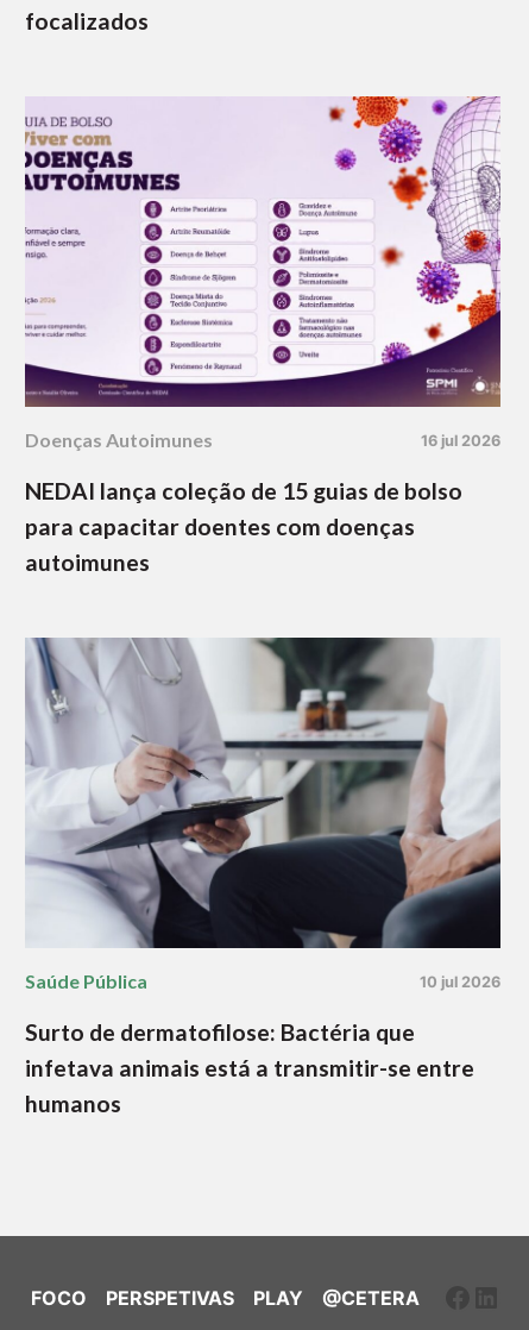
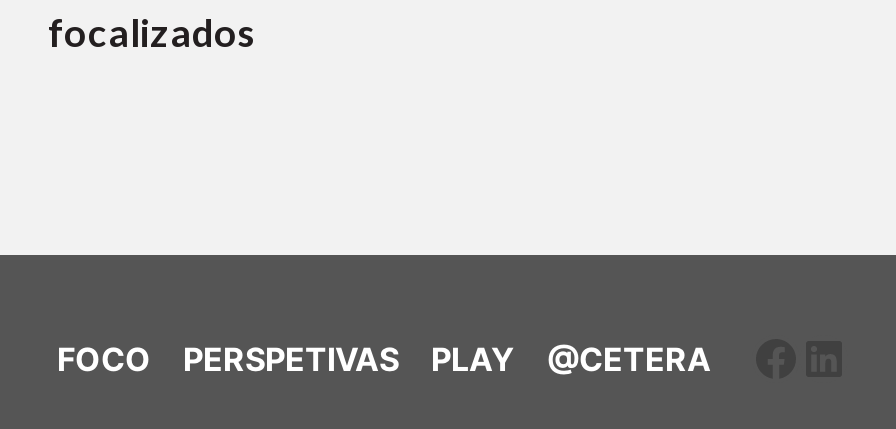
- [image]
- Doenças Autoimunes
- 16 jul 2026
- NEDAI lança coleção de 15 guias de bolso
- para capacitar doentes com doenças
- autoimunes

- [image]
- Saúde Pública
- 10 jul 2026
- Surto de dermatofilose: Bactéria que
- infetava animais está a transmitir-se entre
- humanos
